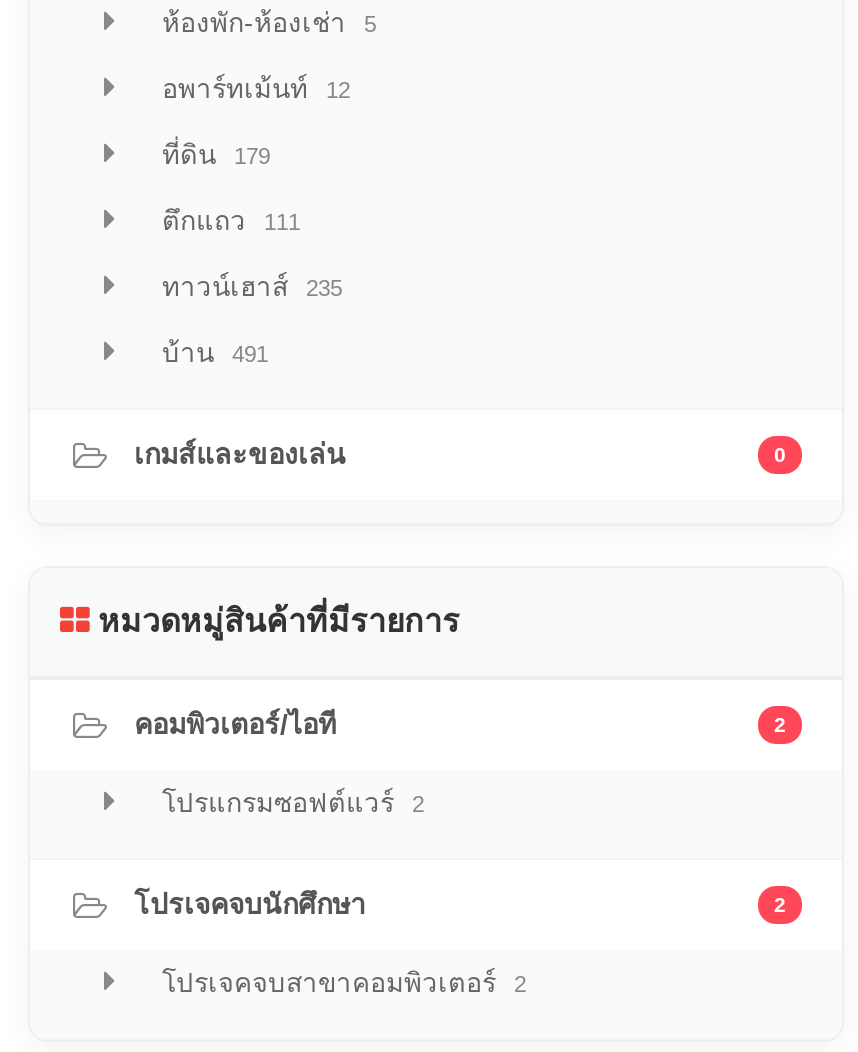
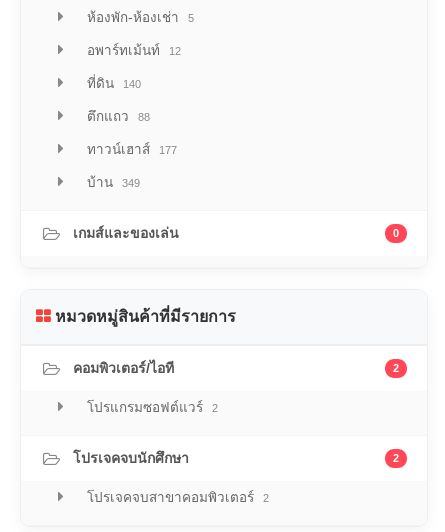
- ที่ดิน 179
+ ที่ดิน 140

- ตึกแถว 111
+ ตึกแถว 88

- ทาวน์เฮาส์ 235
+ ทาวน์เฮาส์ 177

- บ้าน 491
+ บ้าน 349
